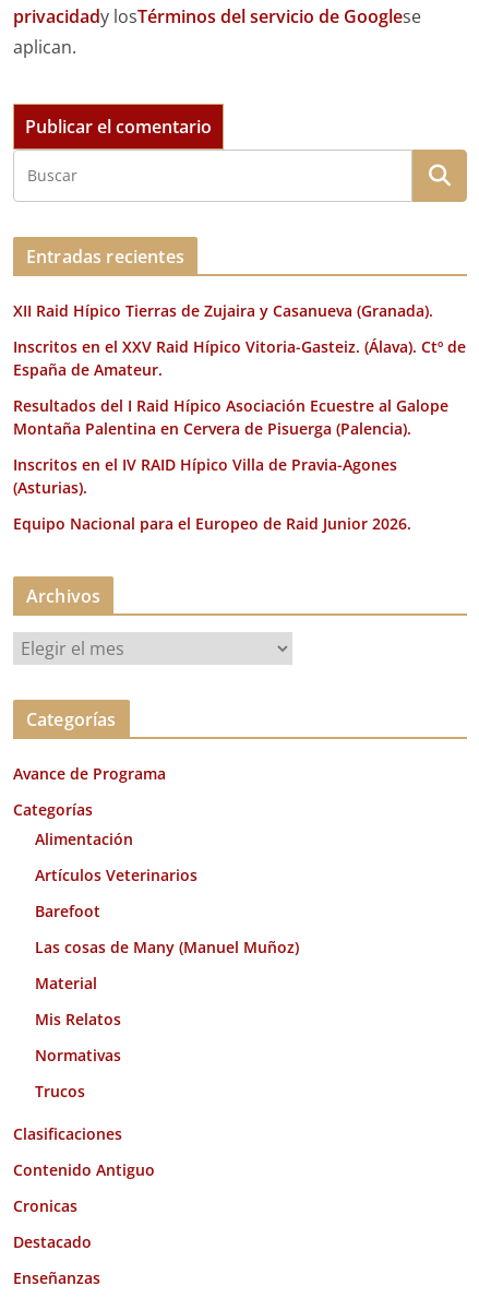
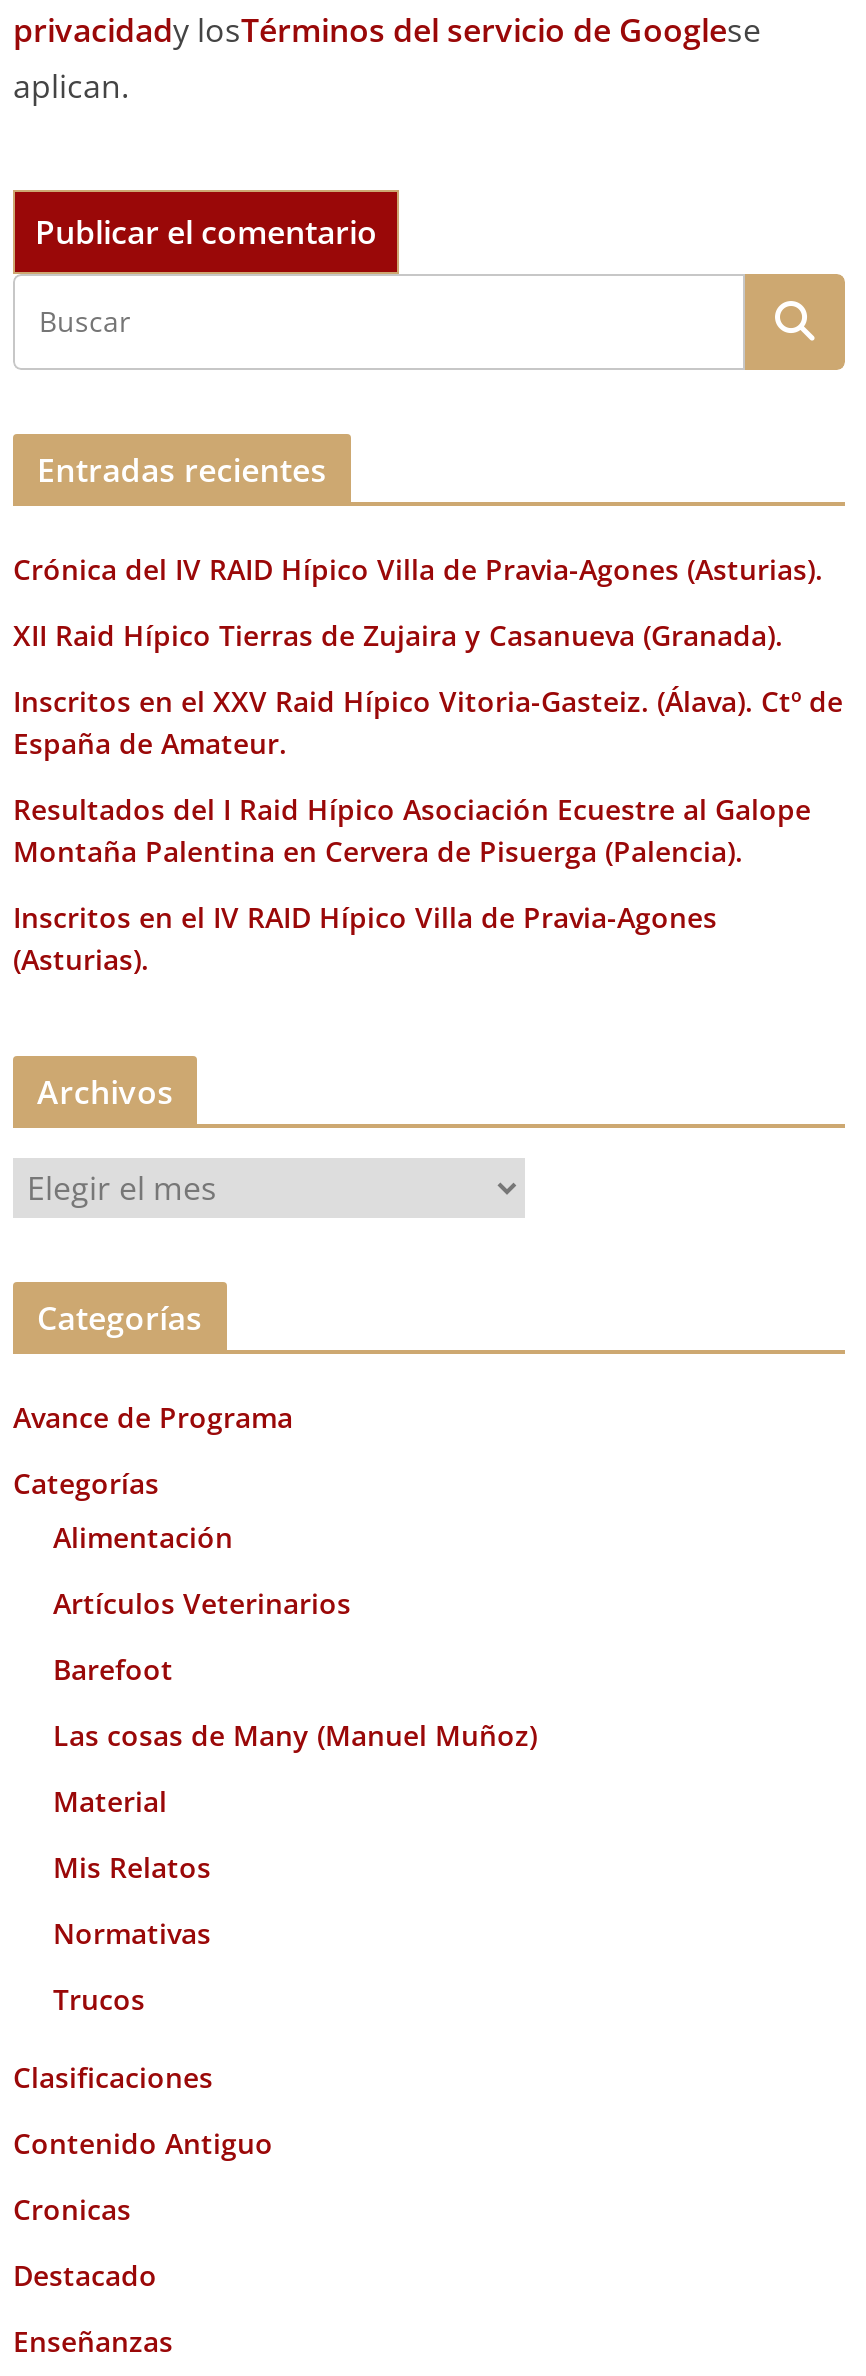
+ Crónica del IV RAID Hípico Villa de Pravia-Agones (Asturias).

moved down: XII Raid Hípico Tierras de Zujaira y Casanueva (Granada). | Inscritos en el XXV Raid Hípico Vitoria-Gasteiz. (Álava). Ctº de | España de Amateur. | Resultados del I Raid Hípico Asociación Ecuestre al Galope | Montaña Palentina en Cervera de Pisuerga (Palencia). | Inscritos en el IV RAID Hípico Villa de Pravia-Agones | (Asturias).

- Equipo Nacional para el Europeo de Raid Junior 2026.
